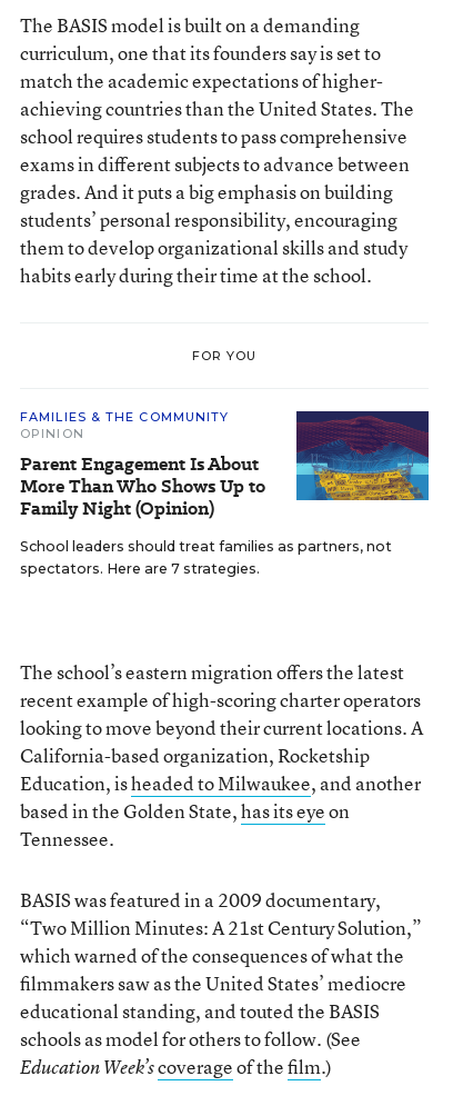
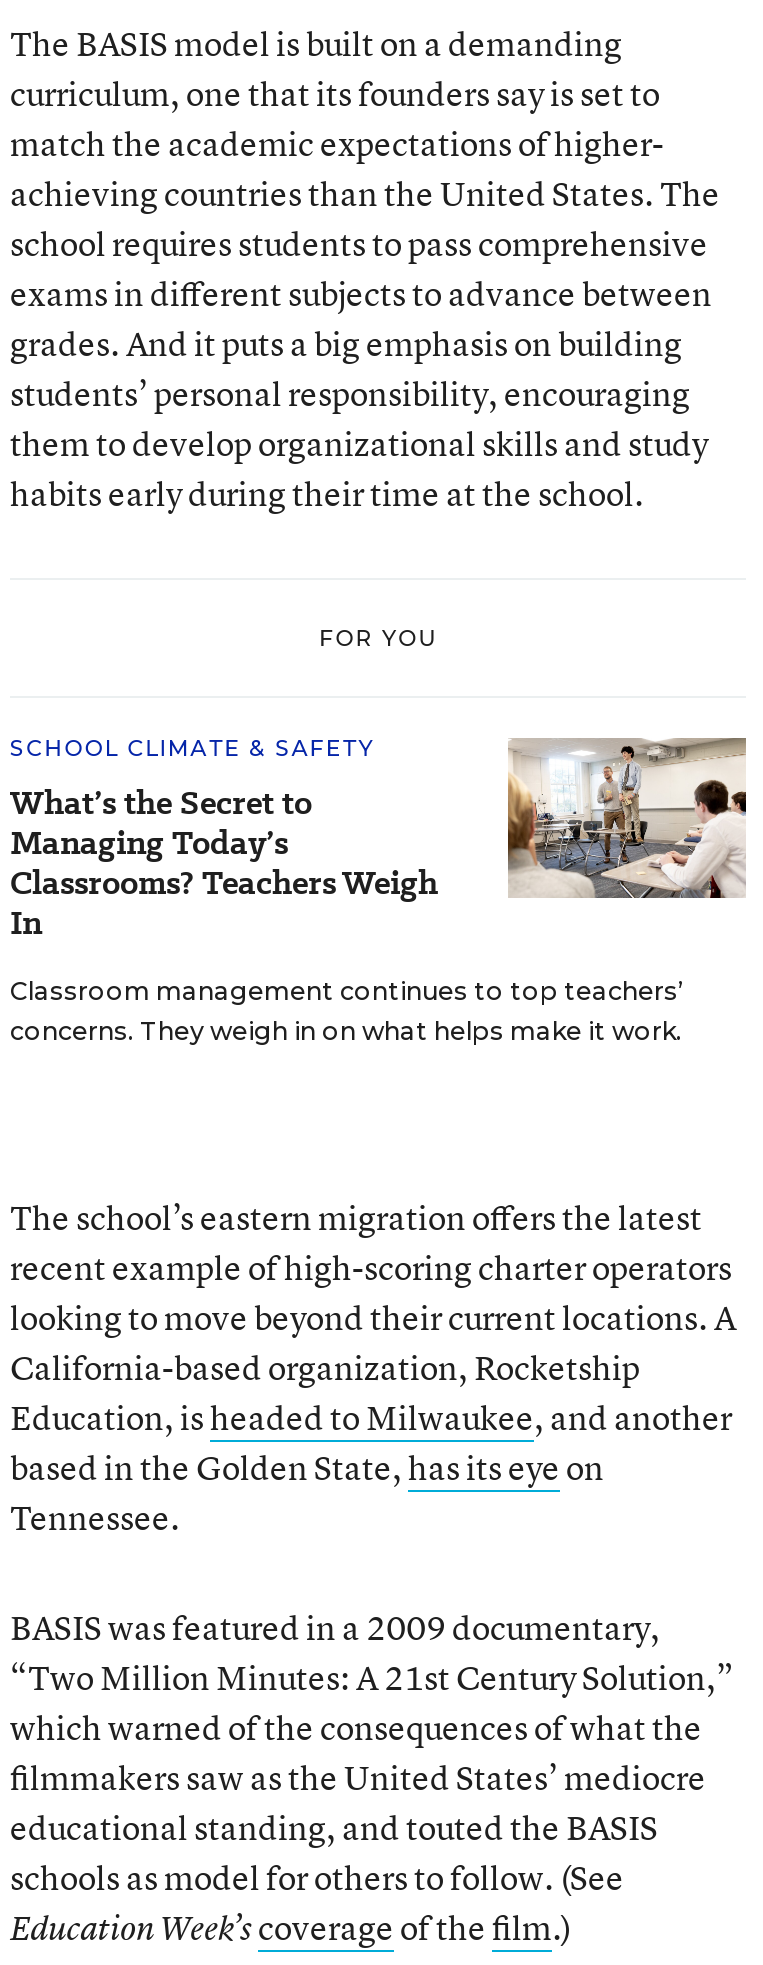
- [image]
- FAMILIES & THE COMMUNITY
- OPINION
- Parent Engagement Is About
- More Than Who Shows Up to
- Family Night (Opinion)
+ [image]
+ SCHOOL CLIMATE & SAFETY
+ What’s the Secret to
+ Managing Today’s
+ Classrooms? Teachers Weigh
+ In

- School leaders should treat families as partners, not
- spectators. Here are 7 strategies.
+ Classroom management continues to top teachers’
+ concerns. They weigh in on what helps make it work.
